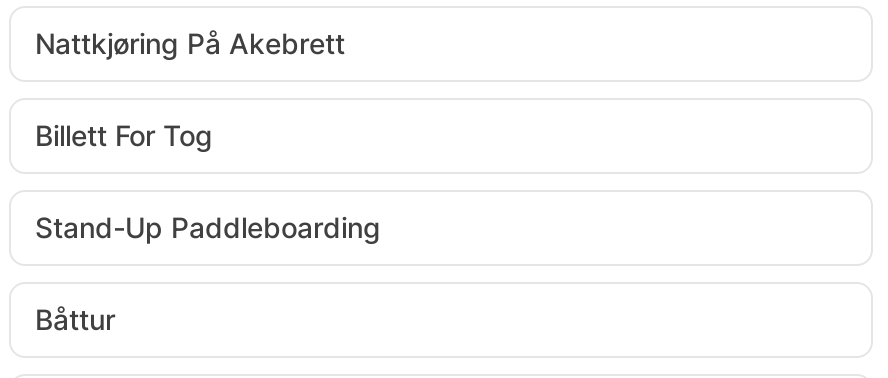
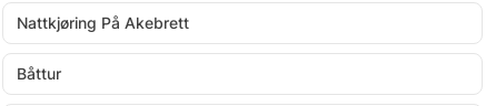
- Billett For Tog
- Stand-Up Paddleboarding
